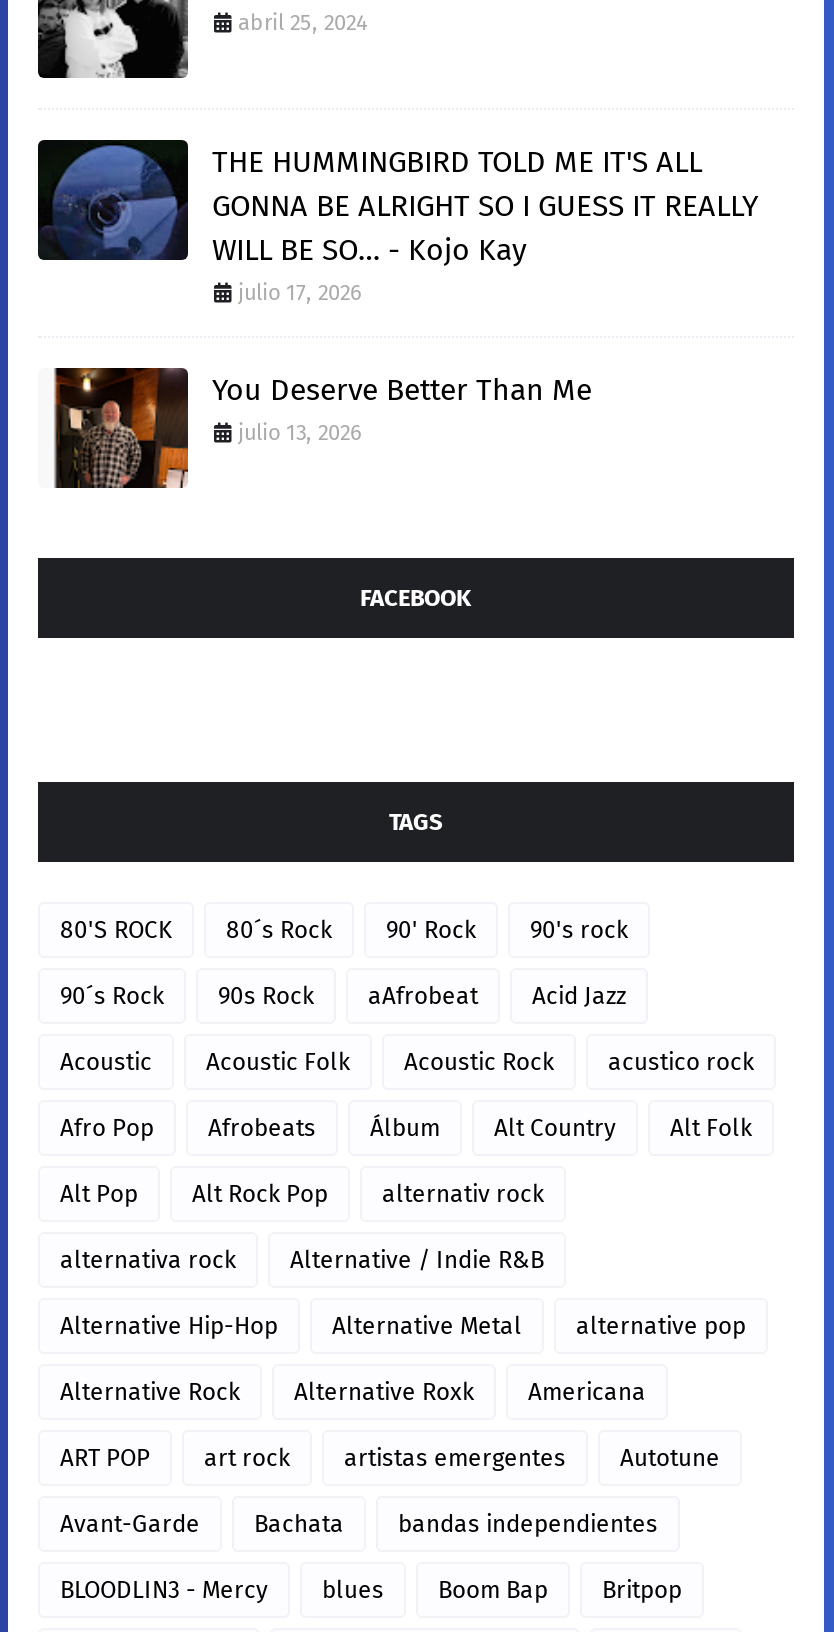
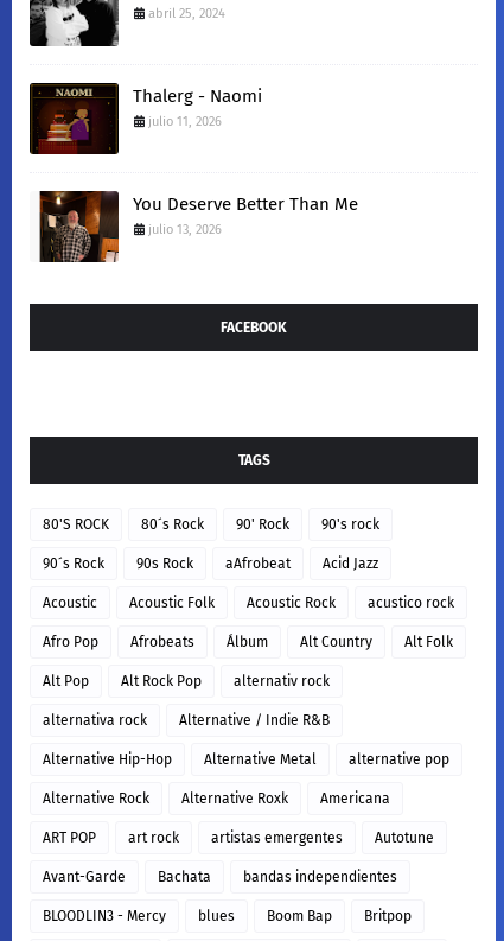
- [image]
- THE HUMMINGBIRD TOLD ME IT'S ALL
- GONNA BE ALRIGHT SO I GUESS IT REALLY
- WILL BE SO… - Kojo Kay
- julio 17, 2026
+ [image]
+ Thalerg - Naomi
+ julio 11, 2026
